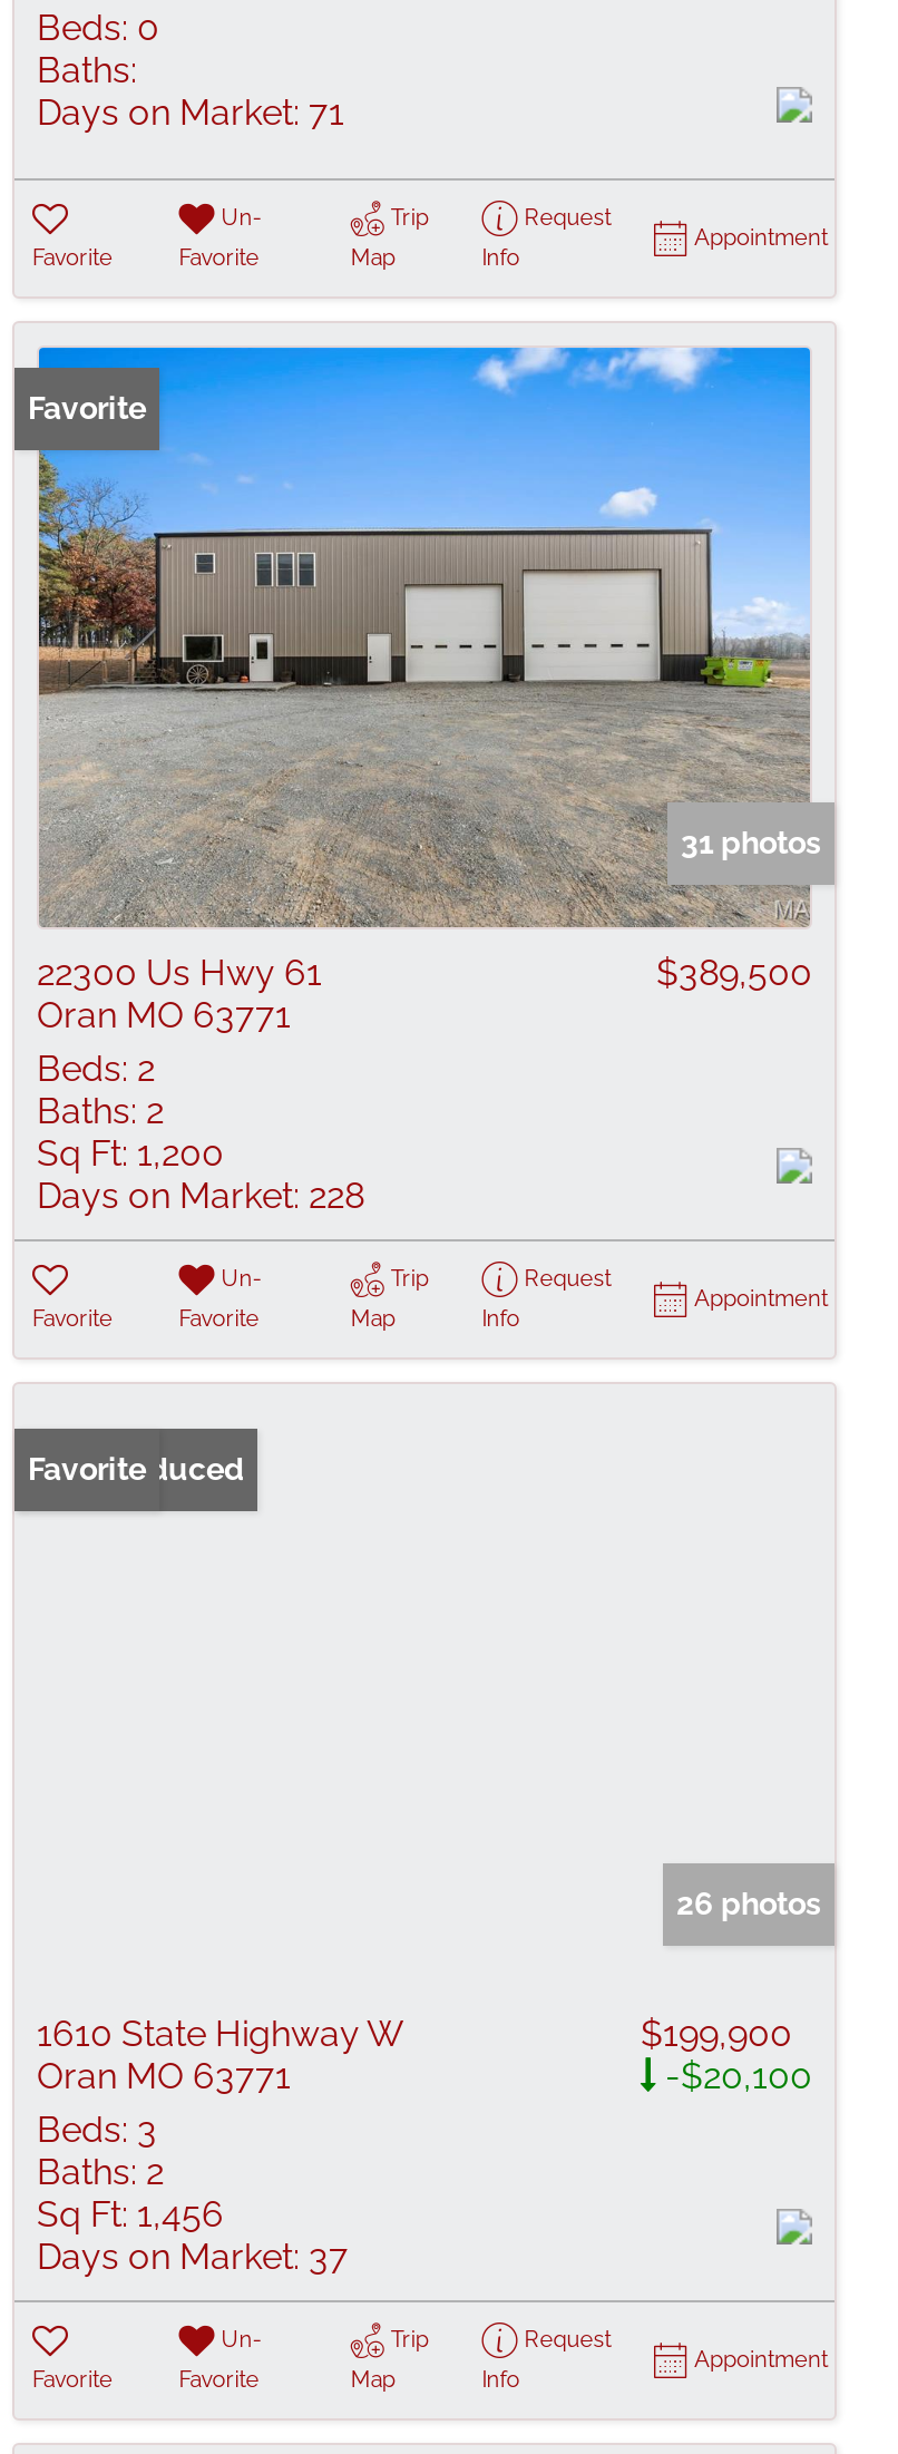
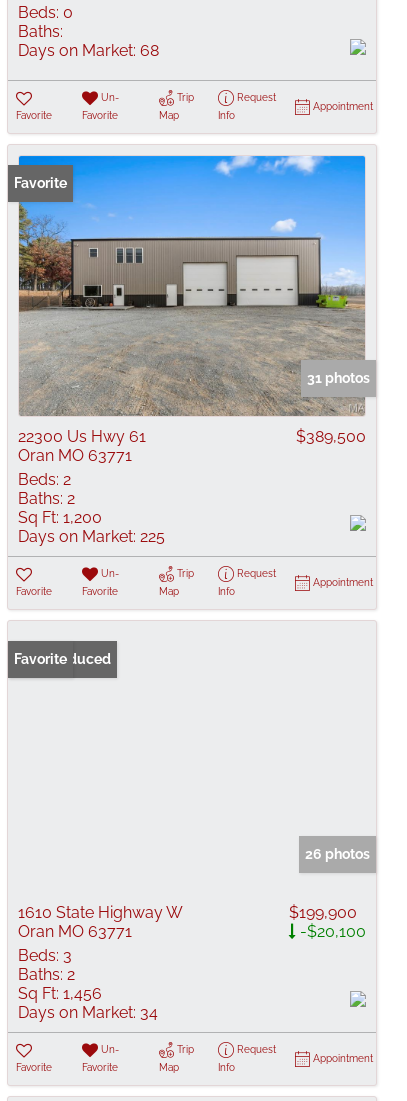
- Days on Market: 71
+ Days on Market: 68

- Days on Market: 228
+ Days on Market: 225

- Days on Market: 37
+ Days on Market: 34
